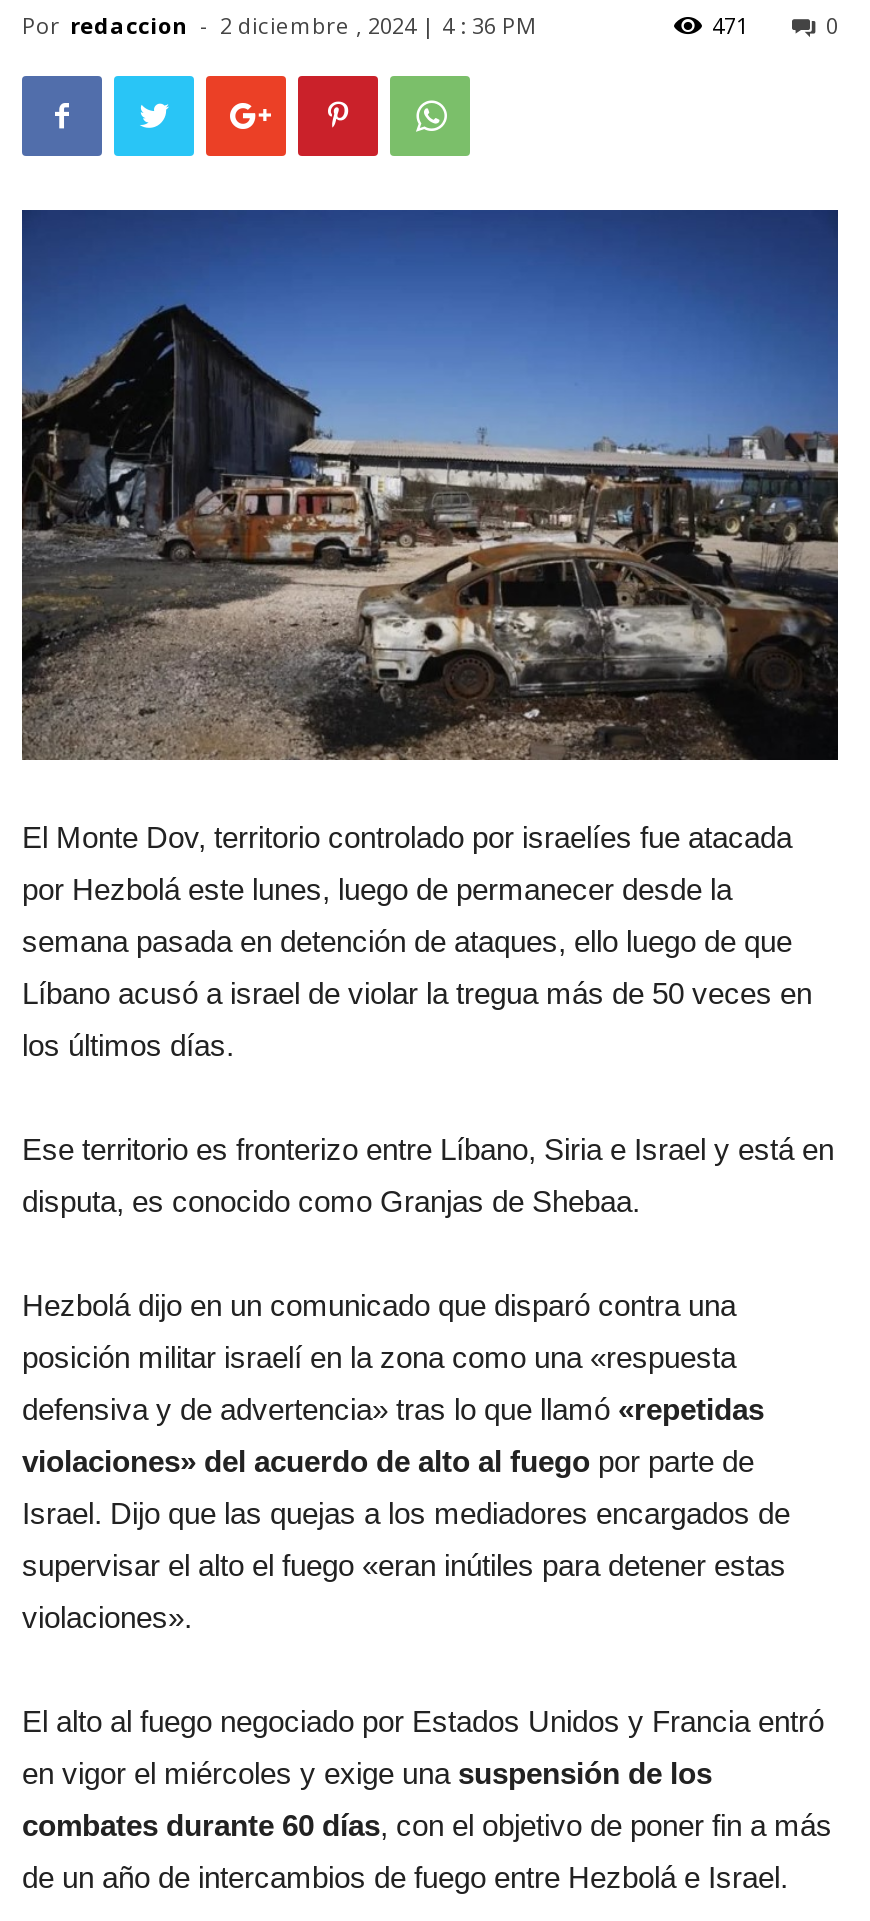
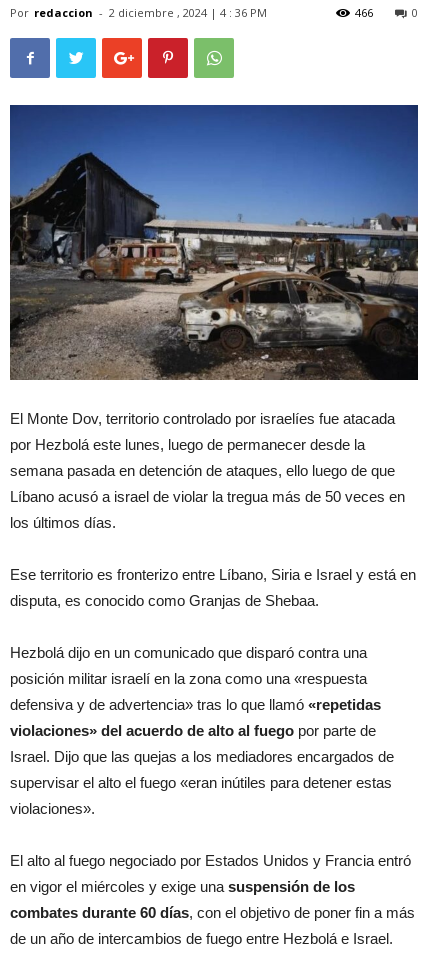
- 471
+ 466
